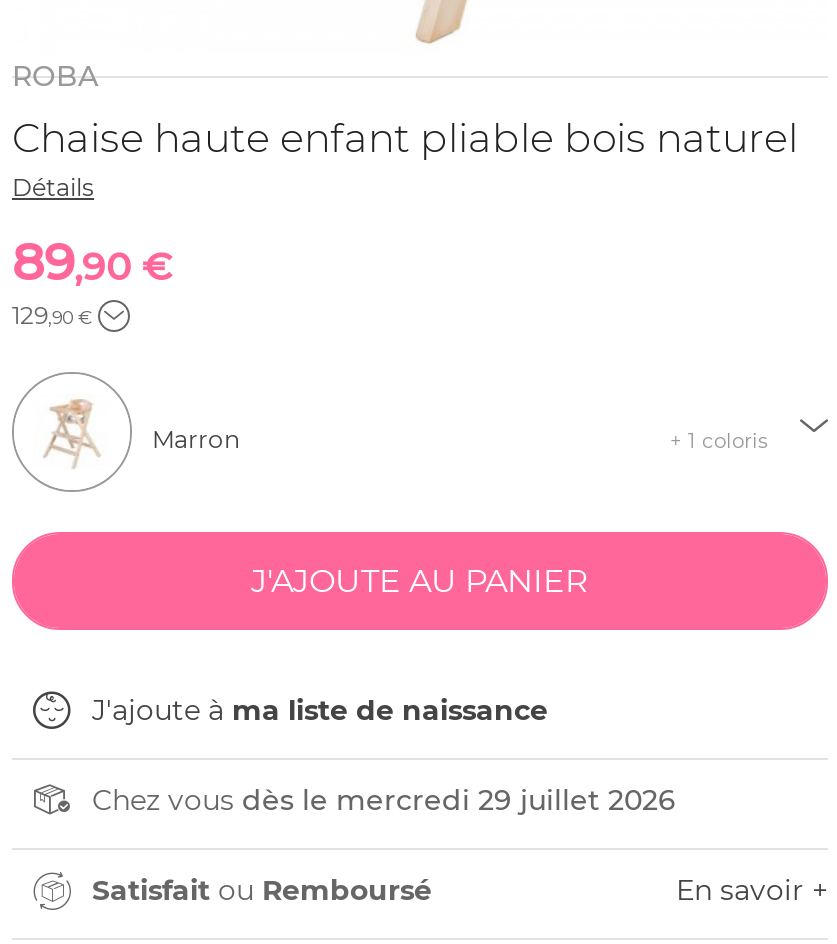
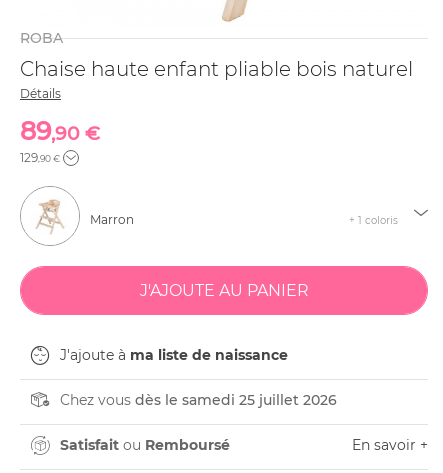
- Chez vous dès le mercredi 29 juillet 2026
+ Chez vous dès le samedi 25 juillet 2026
